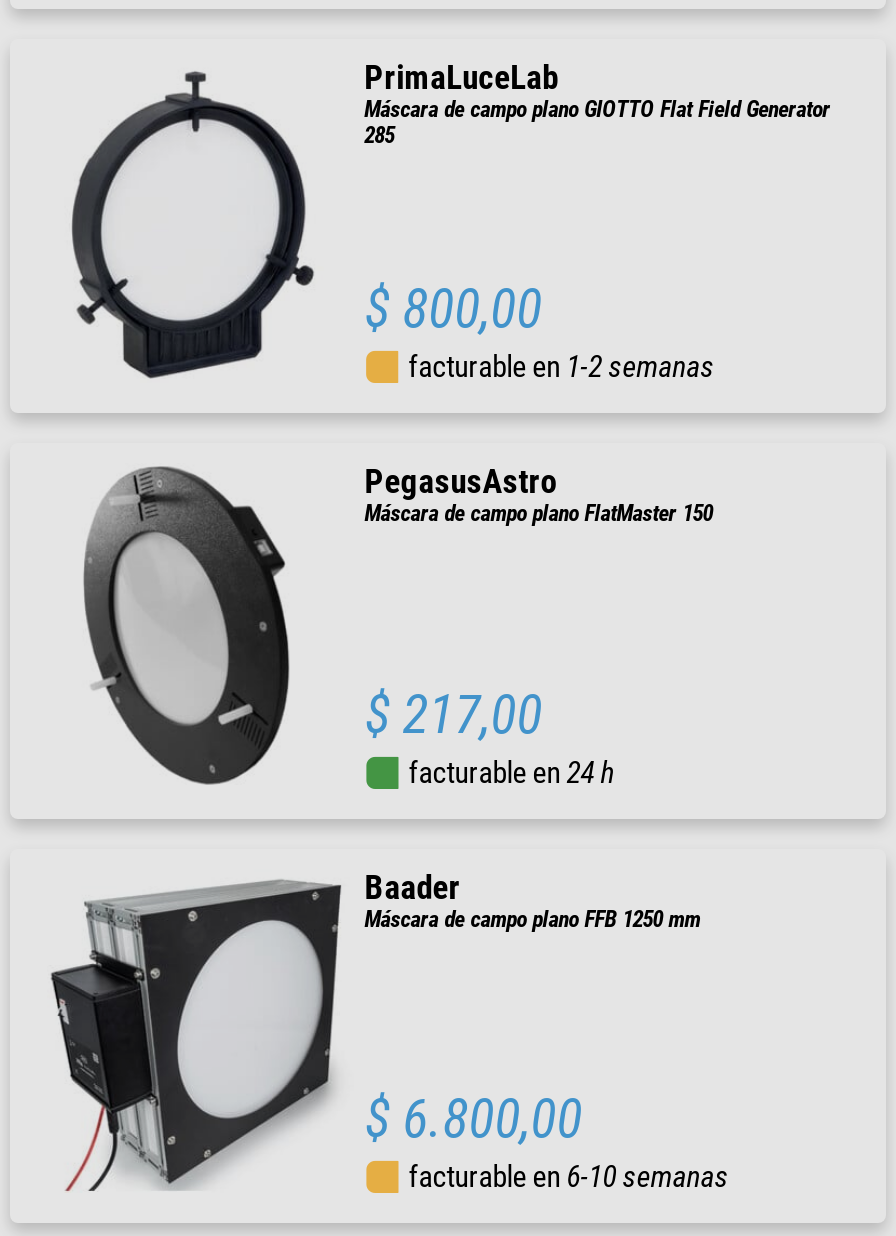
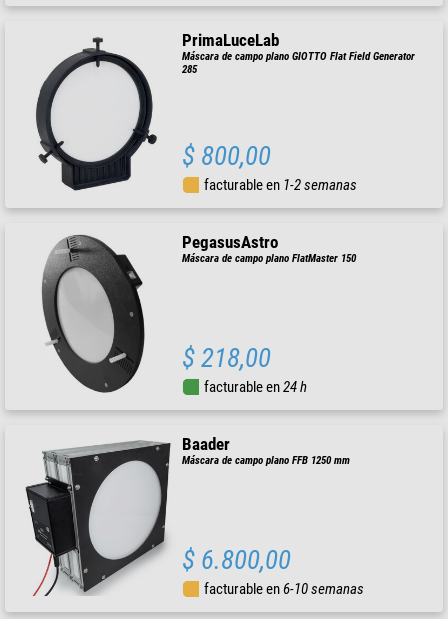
- $ 217,00
+ $ 218,00
